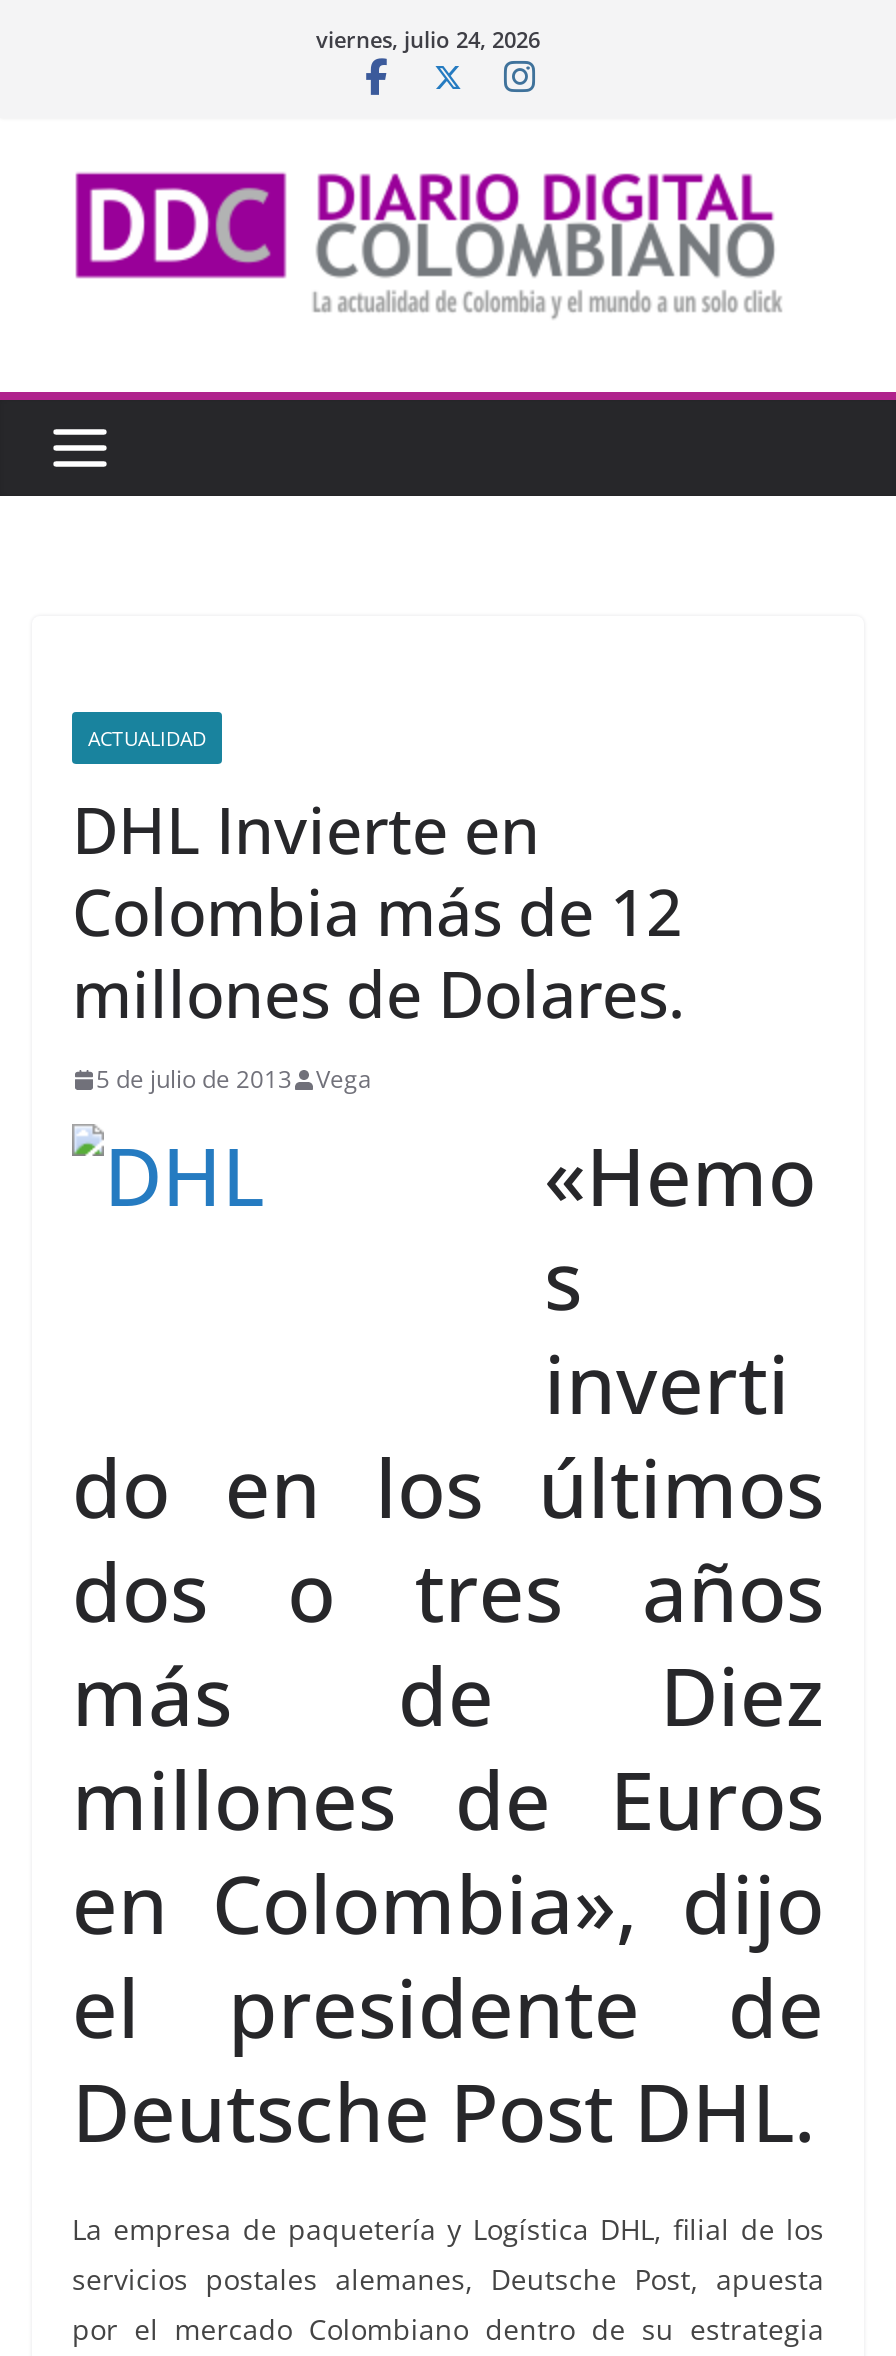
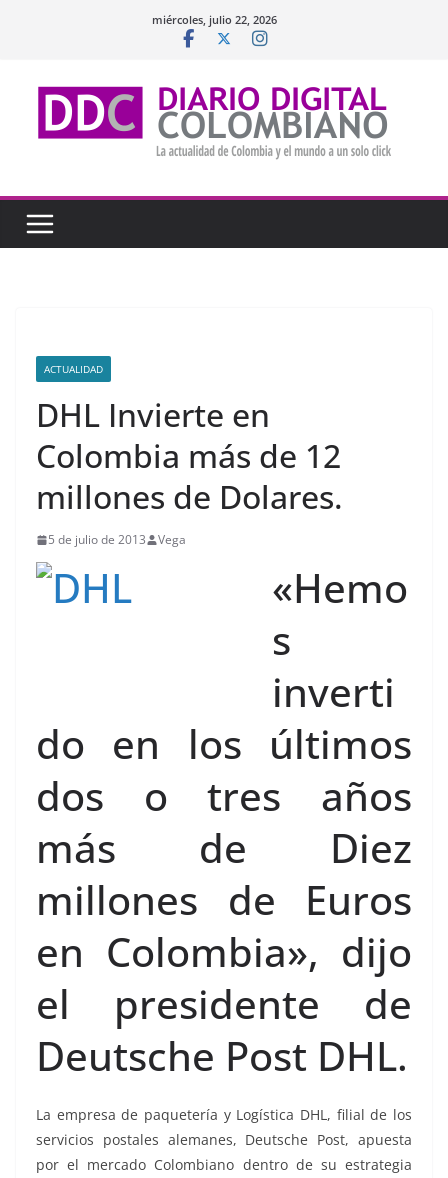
- viernes, julio 24, 2026
+ miércoles, julio 22, 2026
